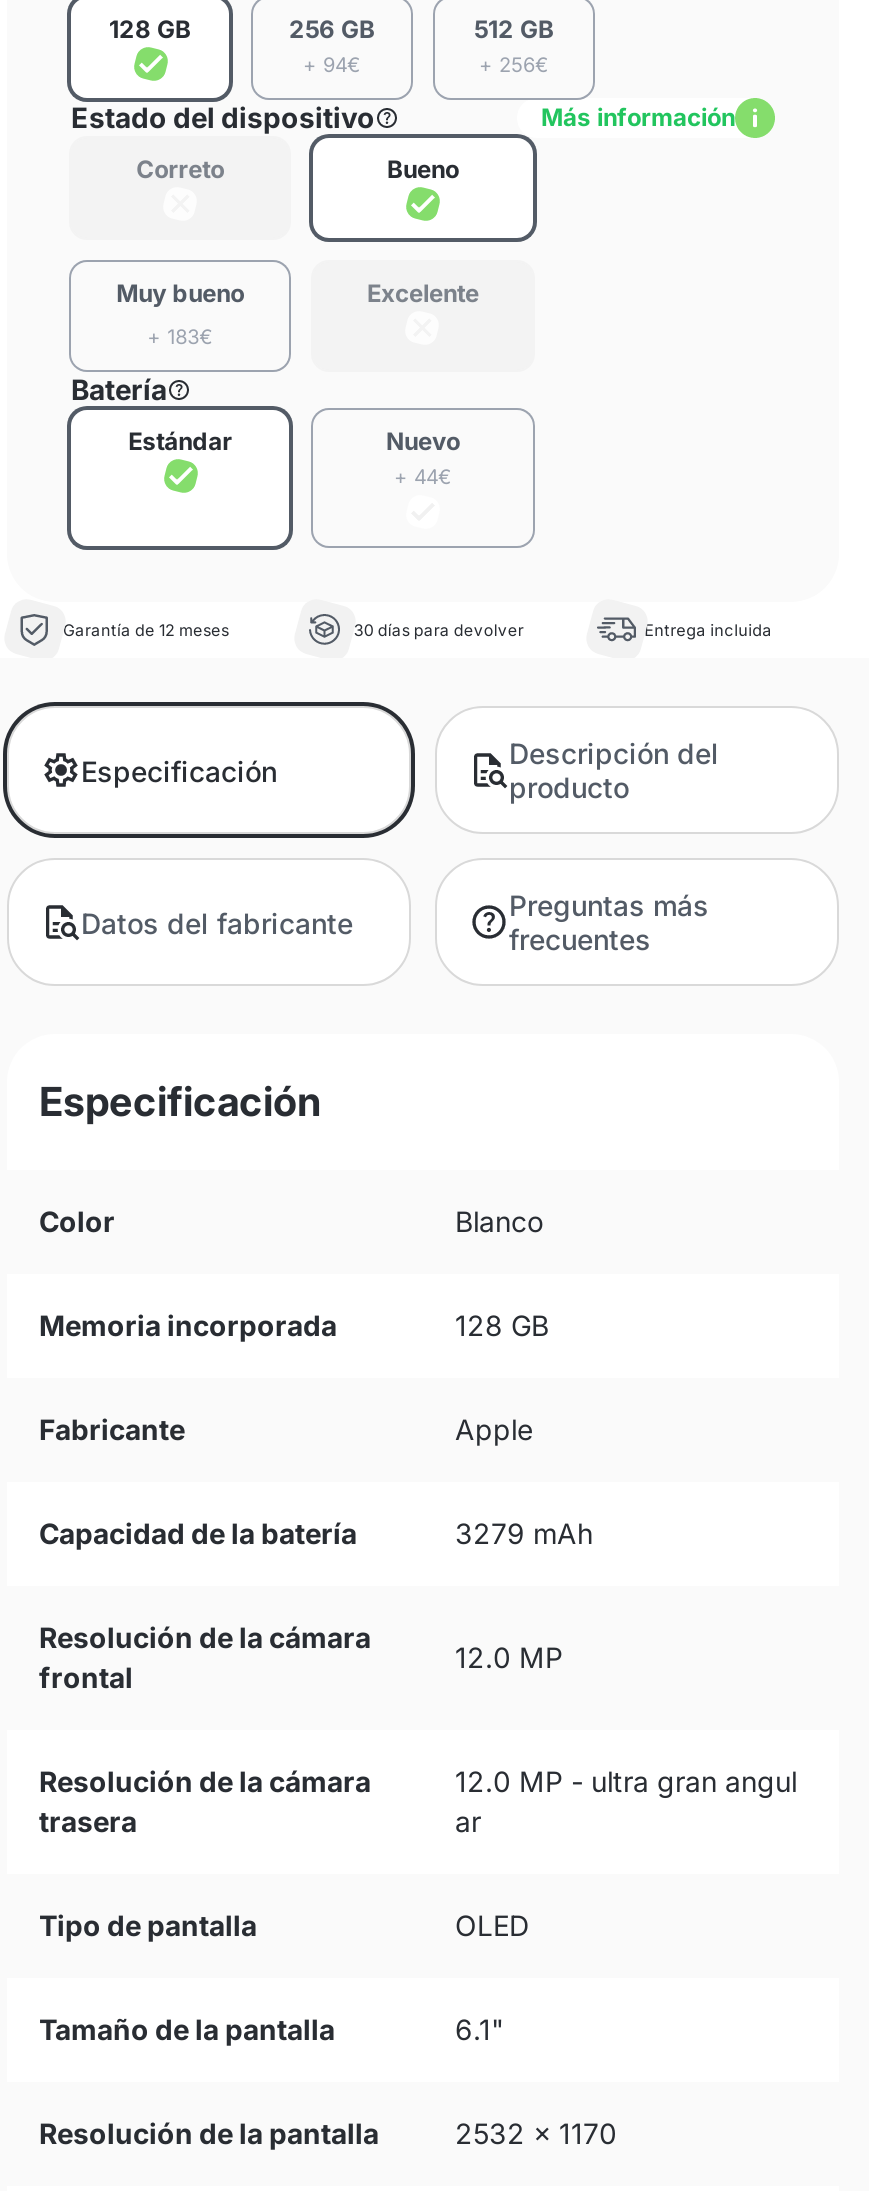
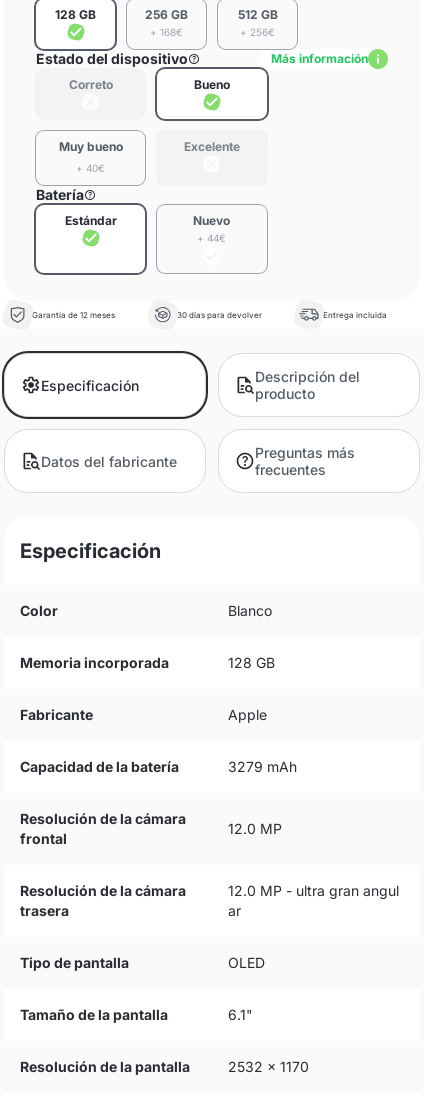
- + 94€
+ + 168€

- + 183€
+ + 40€
